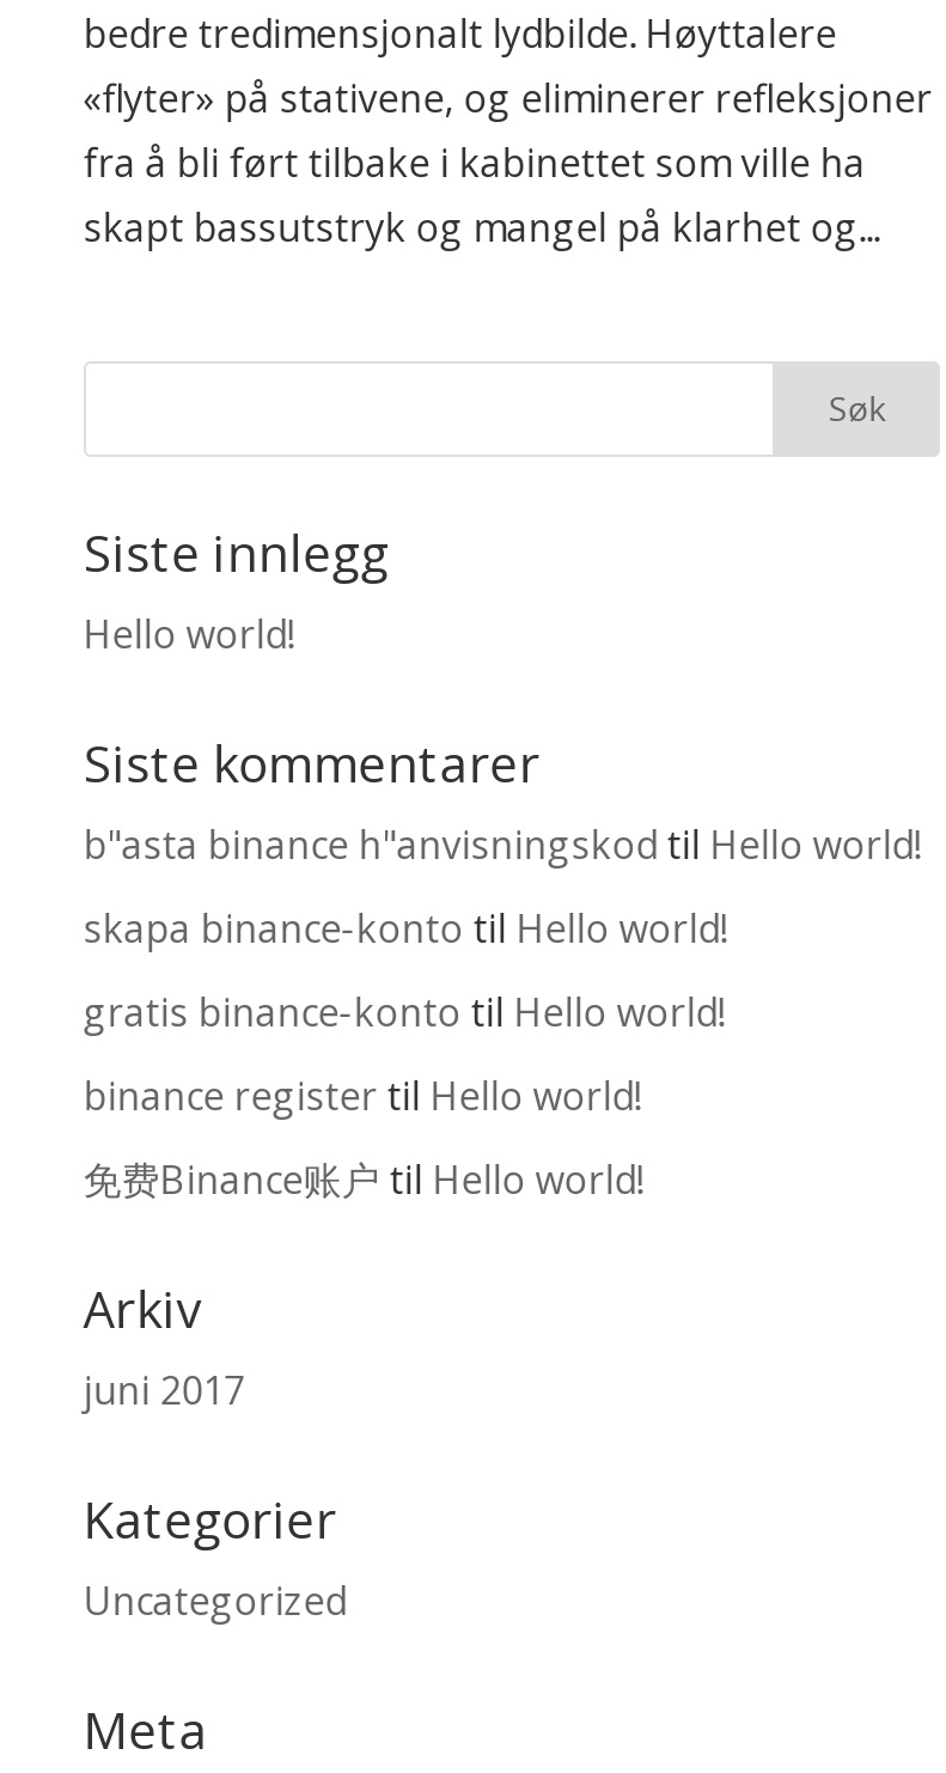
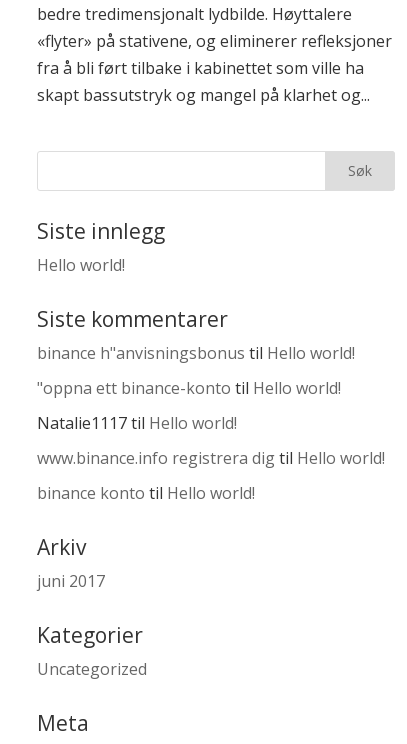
- b"asta binance h"anvisningskod til Hello world!
+ binance h"anvisningsbonus til Hello world!

- skapa binance-konto til Hello world!
+ "oppna ett binance-konto til Hello world!

- gratis binance-konto til Hello world!
+ Natalie1117 til Hello world!

- binance register til Hello world!
+ www.binance.info registrera dig til Hello world!

- 免费Binance账户til Hello world!
+ binance konto til Hello world!
